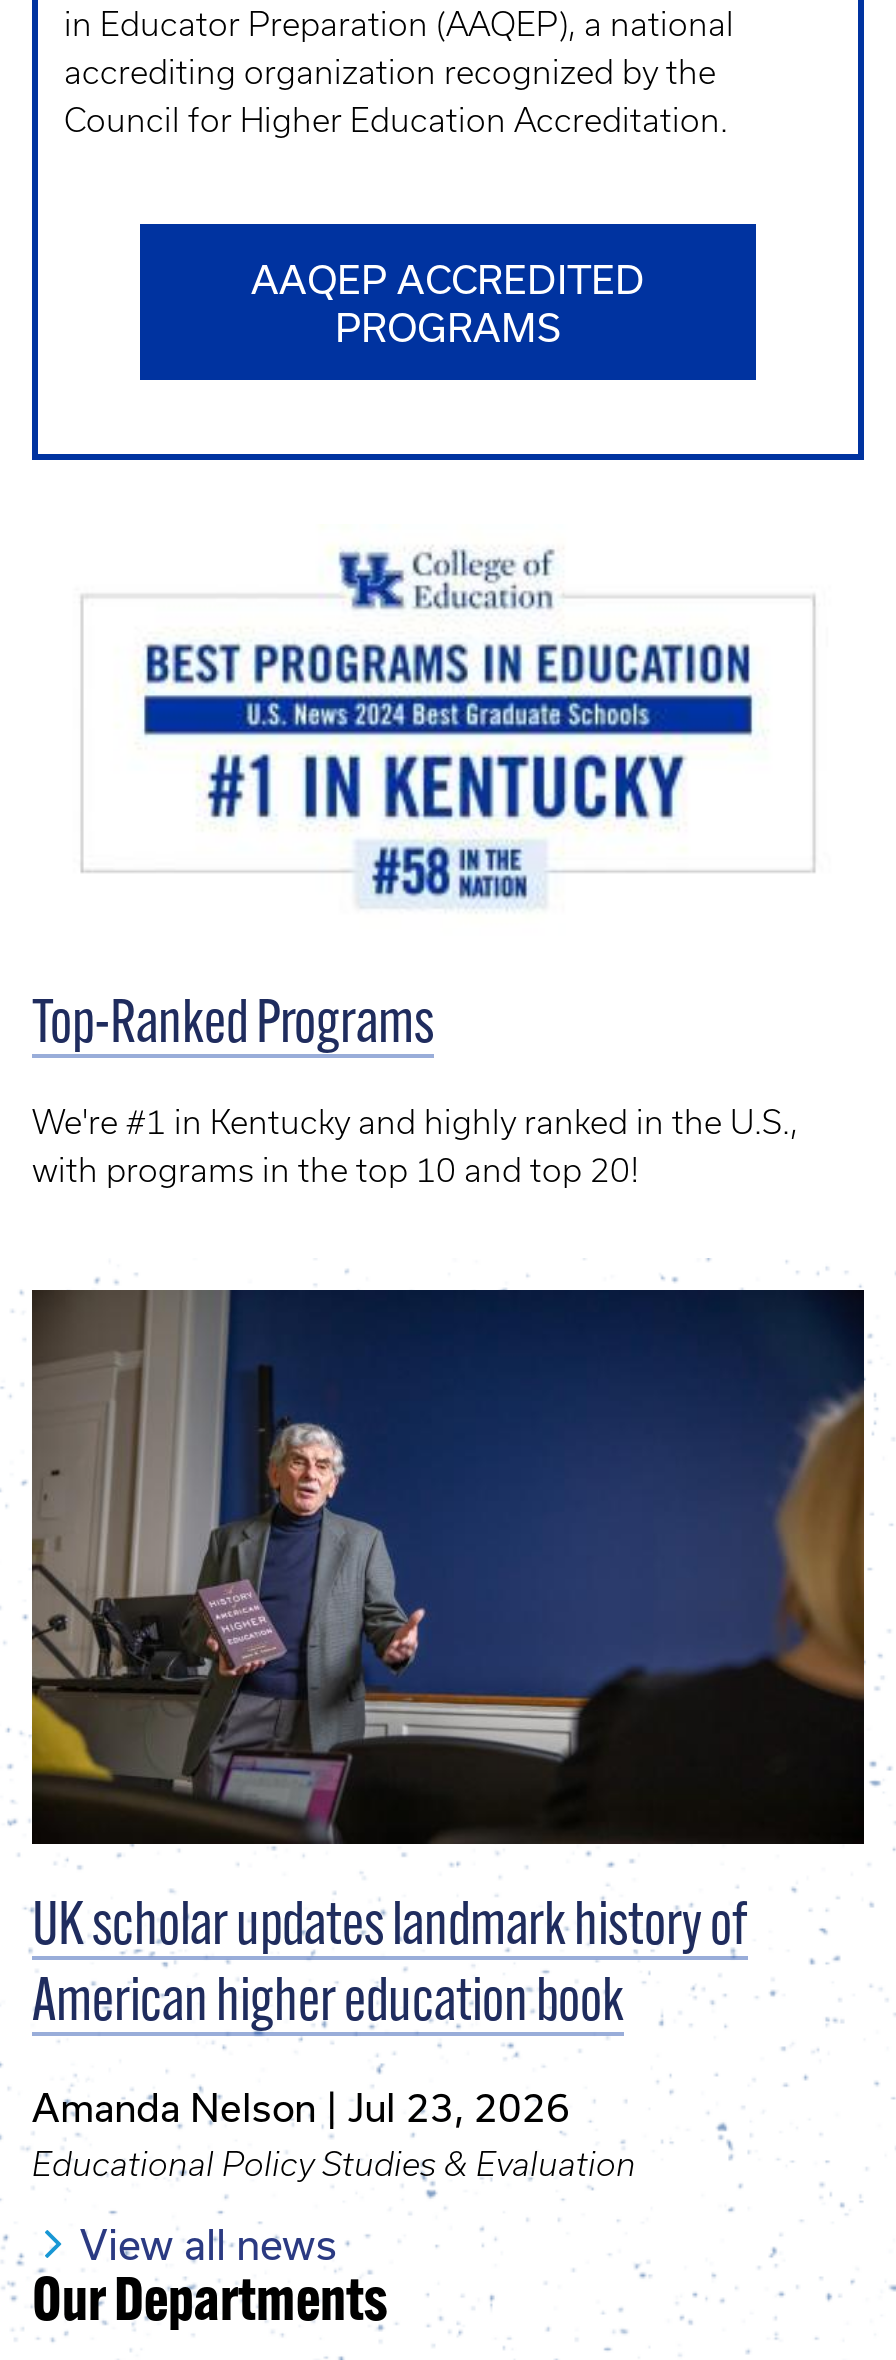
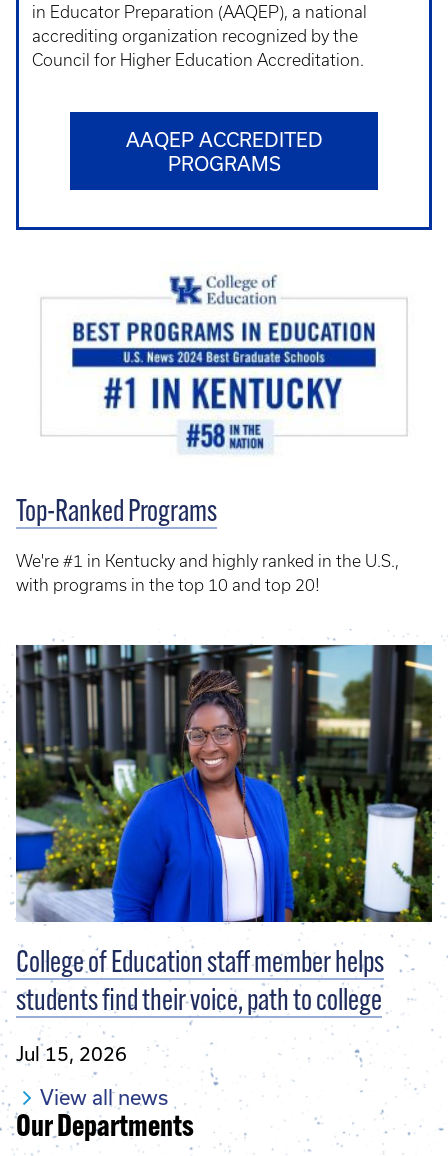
- [image]
- UK scholar updates landmark history of
- American higher education book
+ [image]
+ College of Education staff member helps
+ students find their voice, path to college

- Amanda Nelson
- Jul 23, 2026
- Educational Policy Studies & Evaluation
+ Jul 15, 2026
